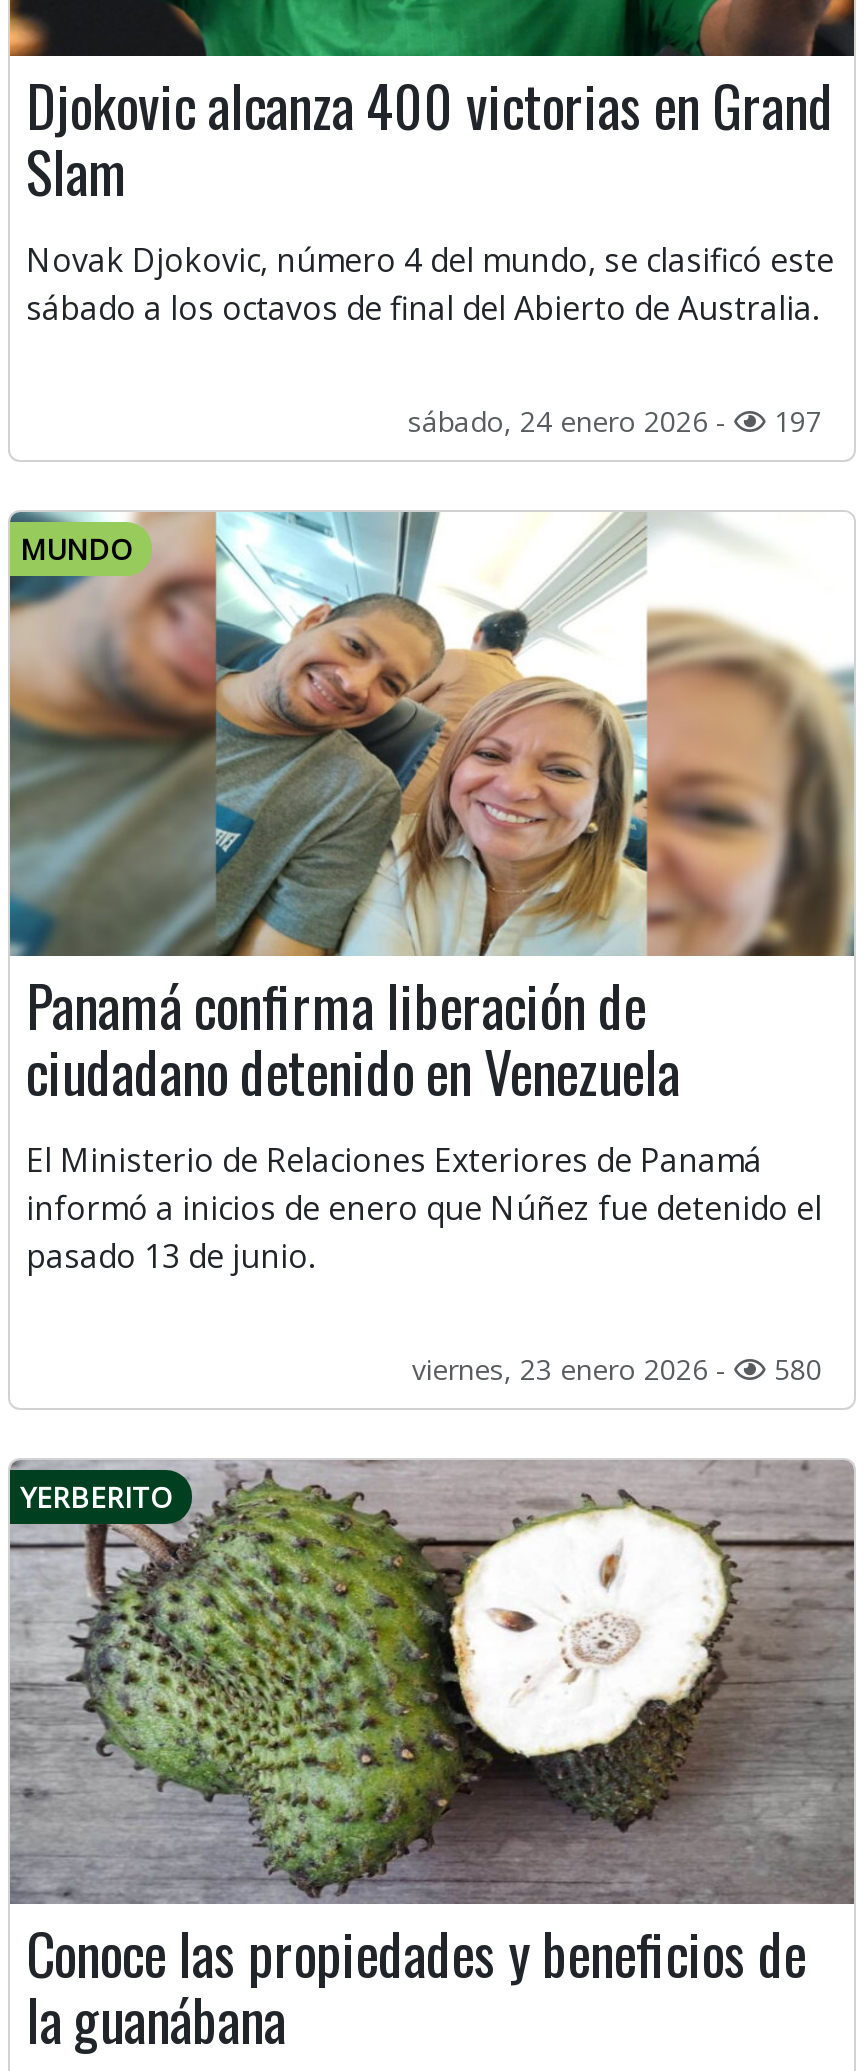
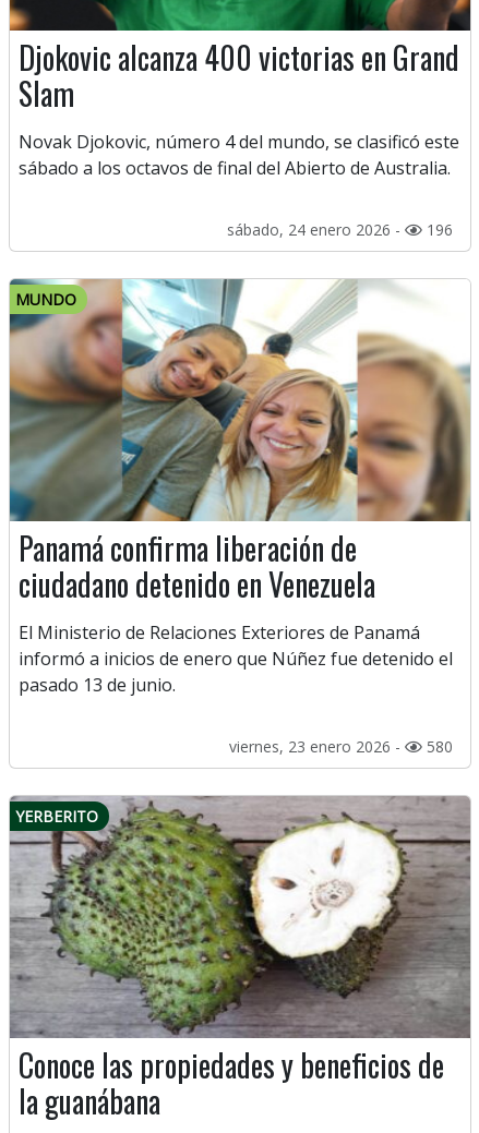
- sábado, 24 enero 2026 - 197
+ sábado, 24 enero 2026 - 196
